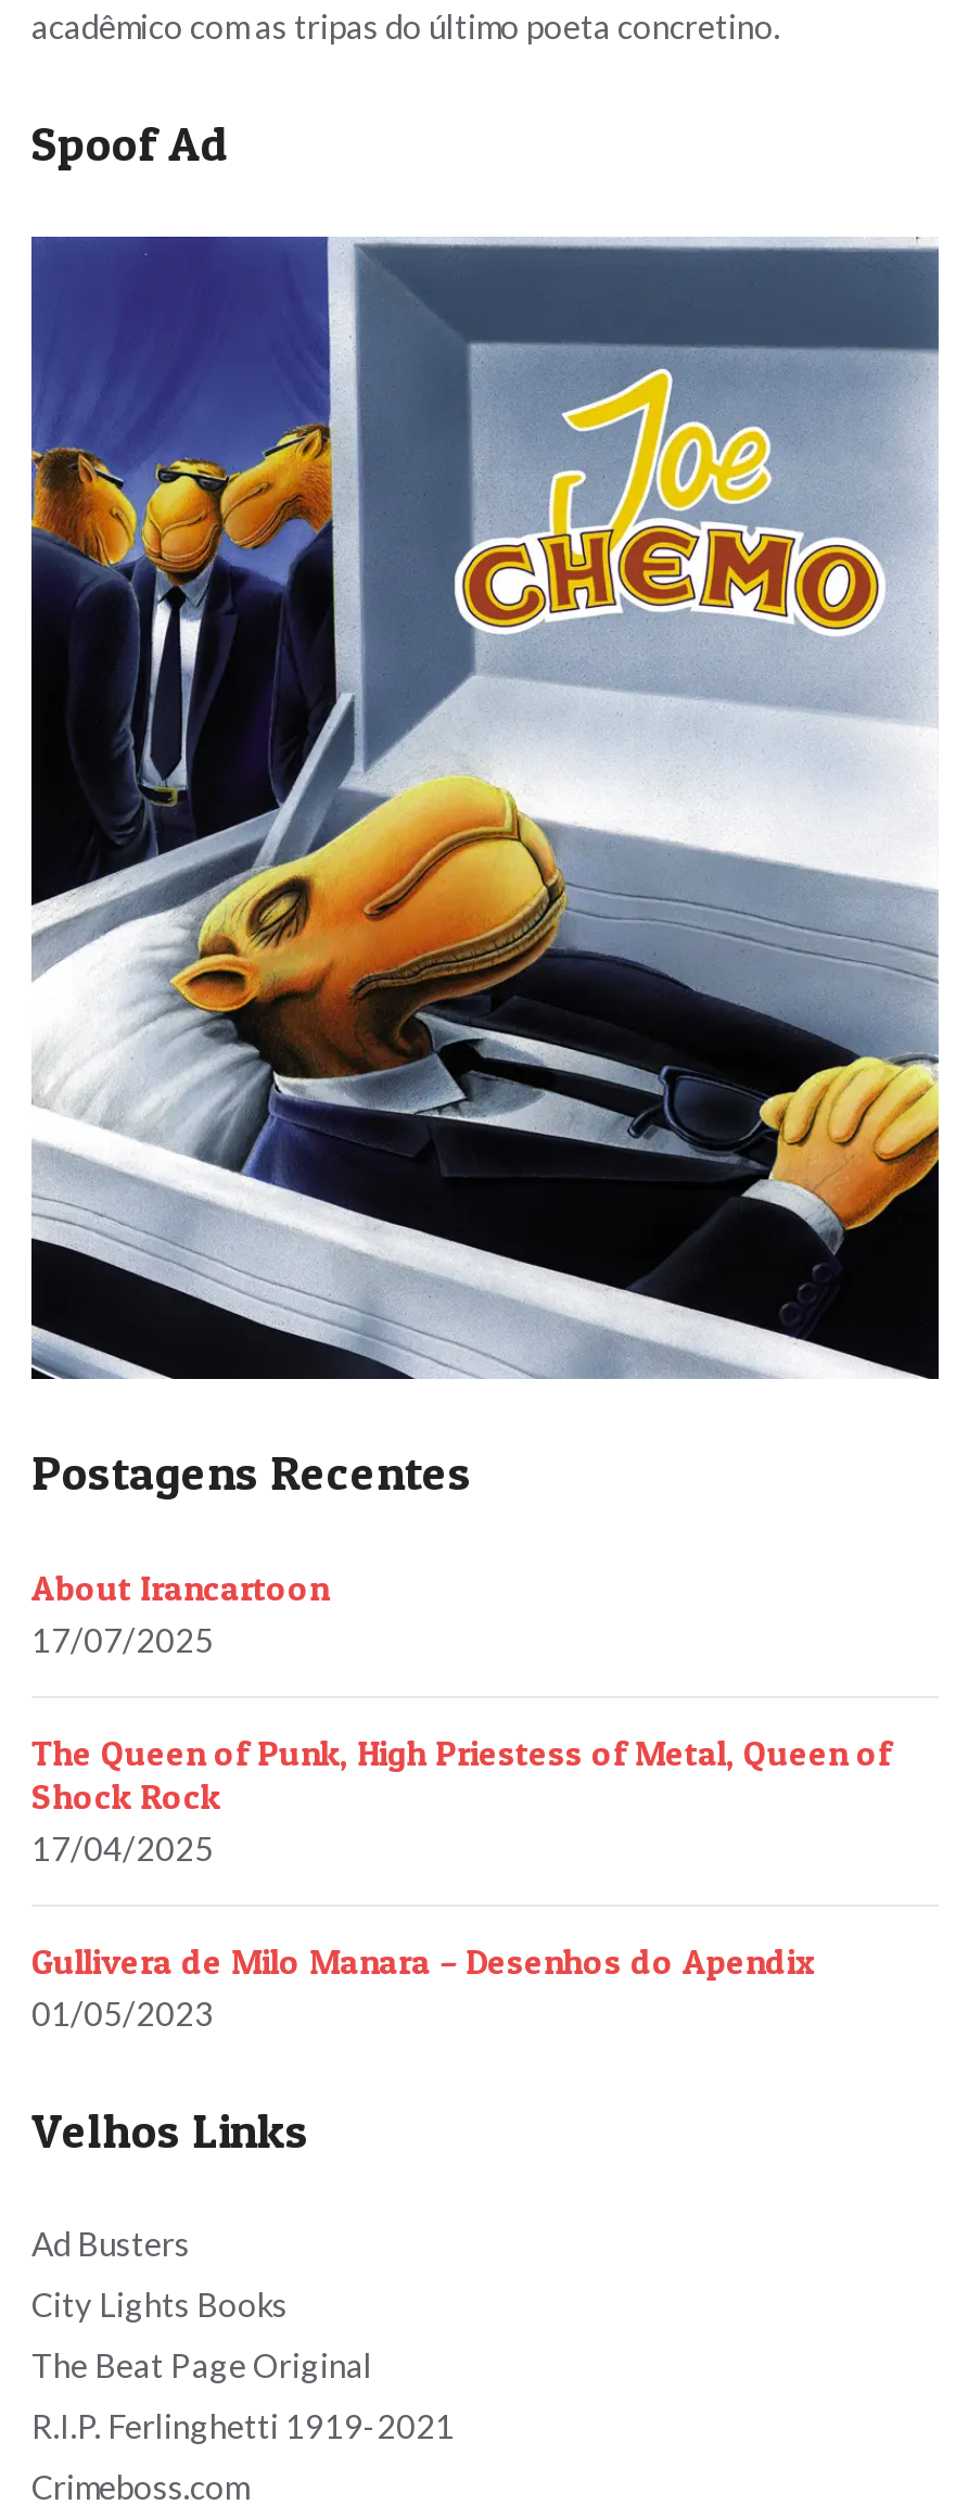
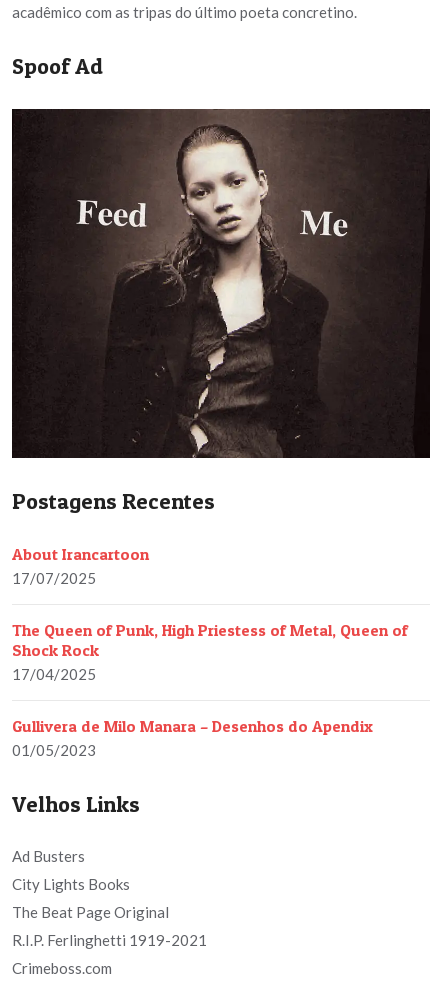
- [image]
+ [image]
